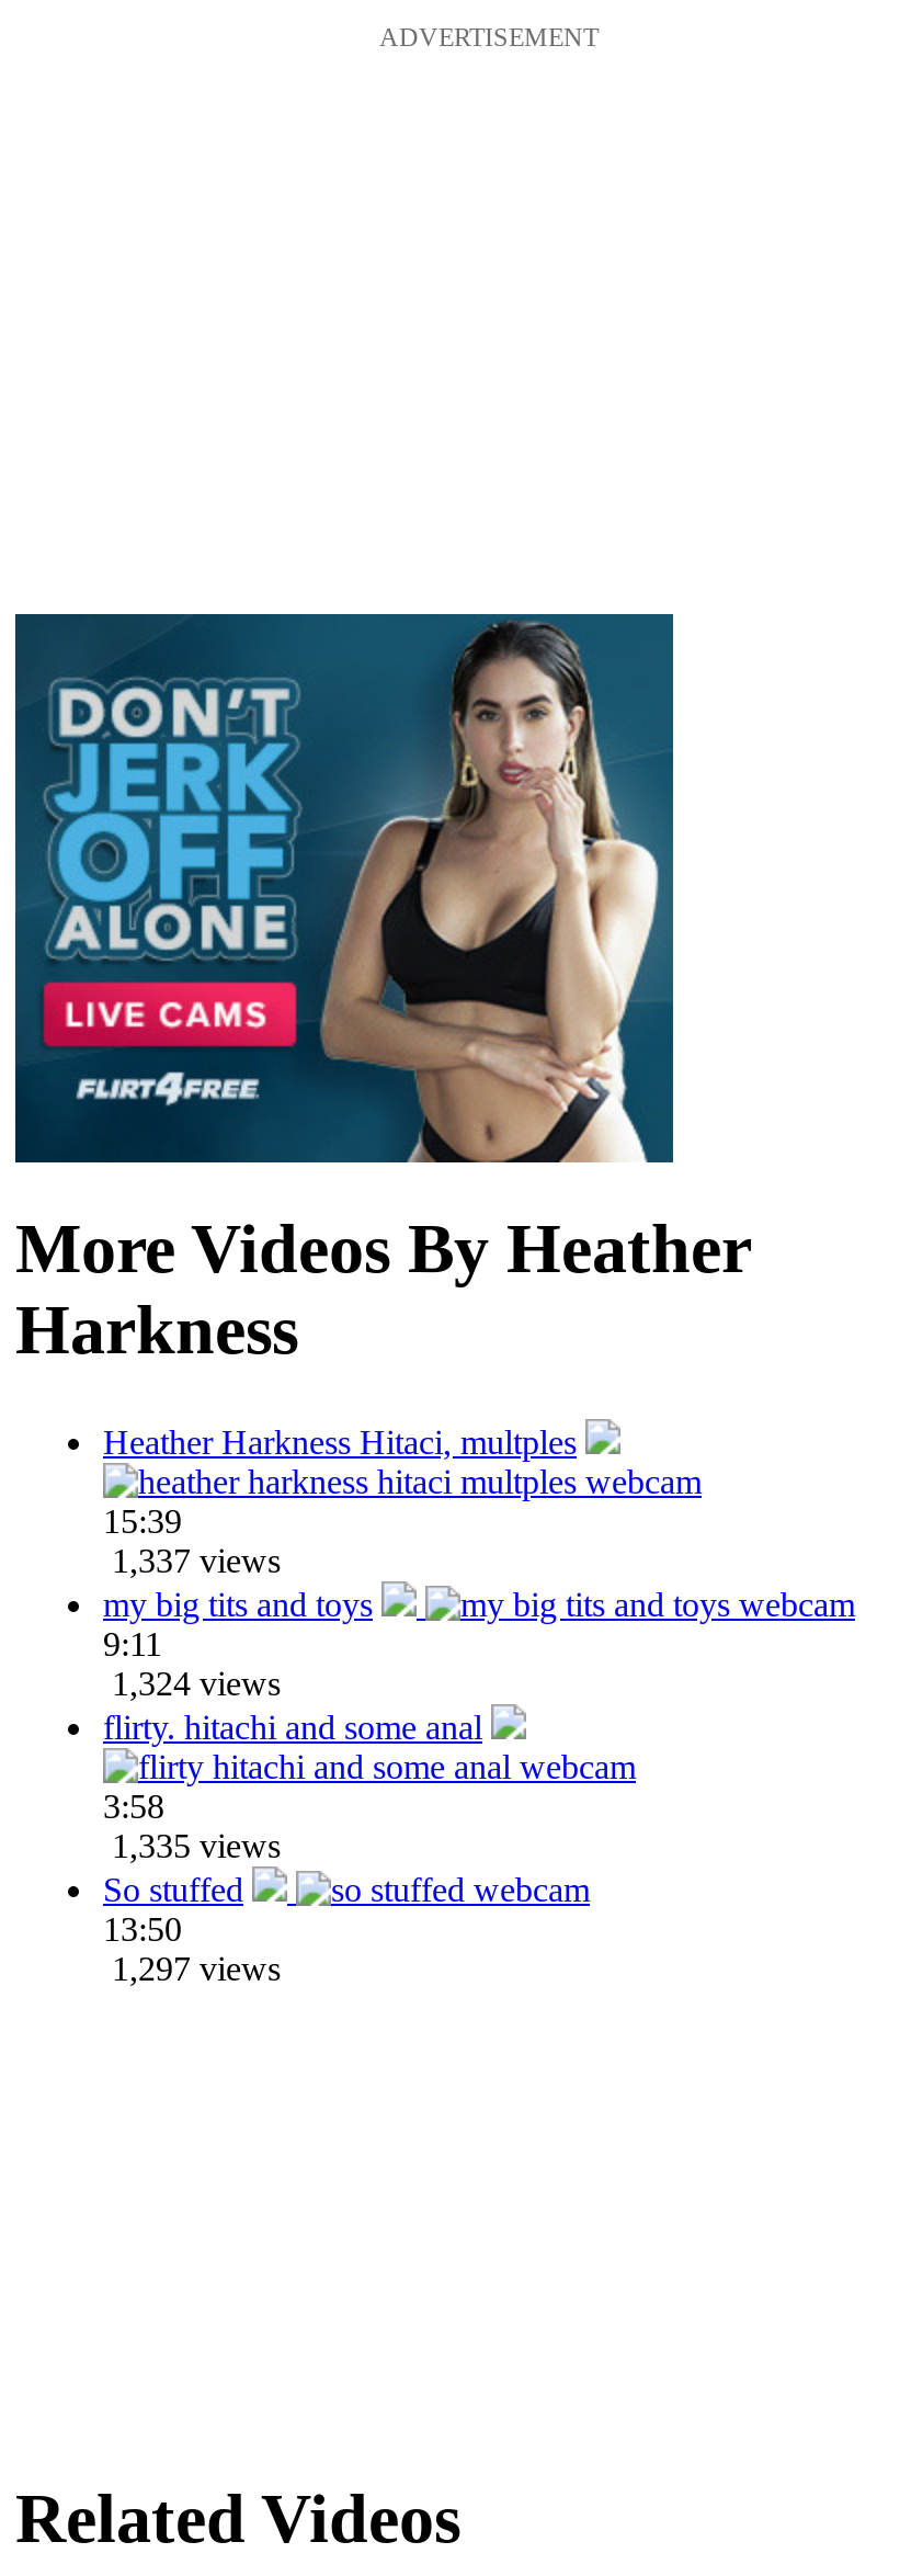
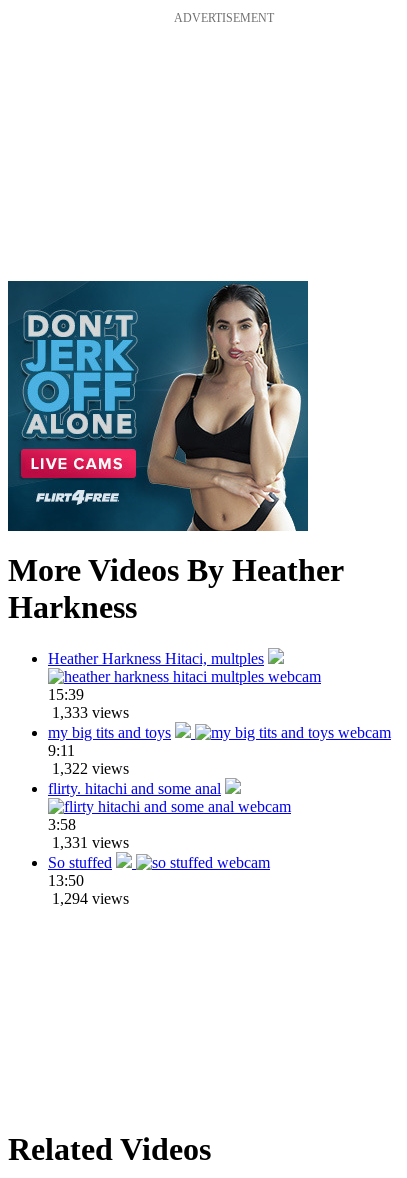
- 1,337 views
+ 1,333 views

- 1,324 views
+ 1,322 views

- 1,335 views
+ 1,331 views

- 1,297 views
+ 1,294 views
